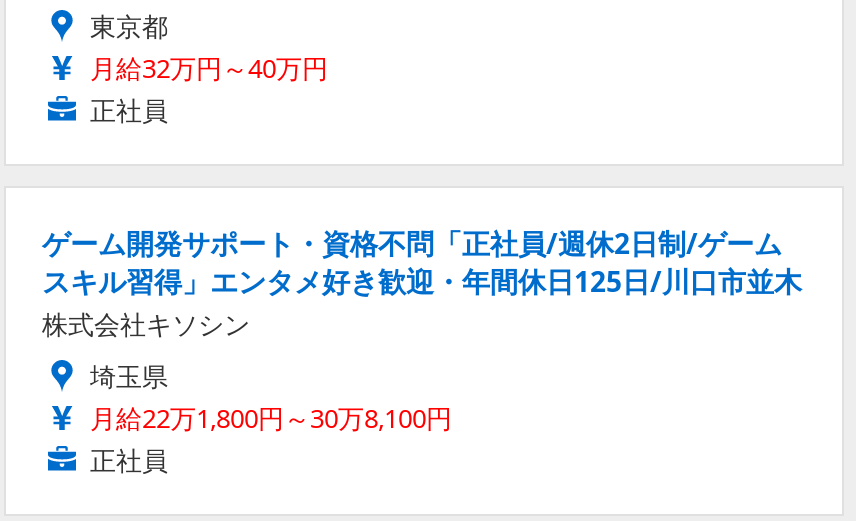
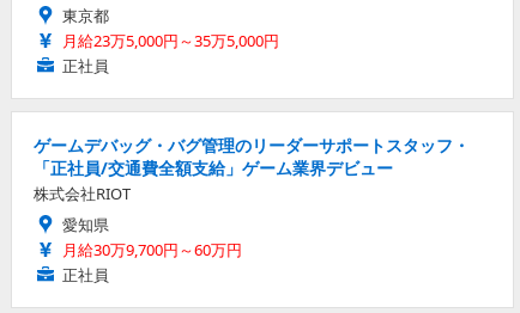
- 月給32万円～40万円
+ 月給23万5,000円～35万5,000円

- ゲーム開発サポート・資格不問「正社員/週休2日制/ゲーム
- スキル習得」エンタメ好き歓迎・年間休日125日/川口市並木
- 株式会社キソシン
- 埼玉県
- 月給22万1,800円～30万8,100円
+ ゲームデバッグ・バグ管理のリーダーサポートスタッフ・
+ 「正社員/交通費全額支給」ゲーム業界デビュー
+ 株式会社RIOT
+ 愛知県
+ 月給30万9,700円～60万円
